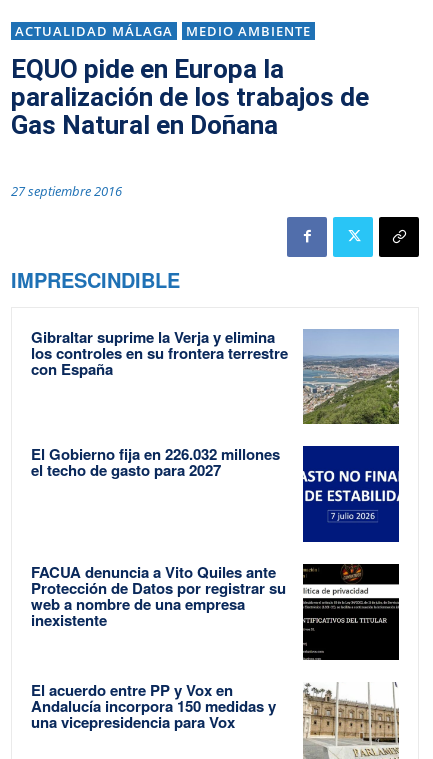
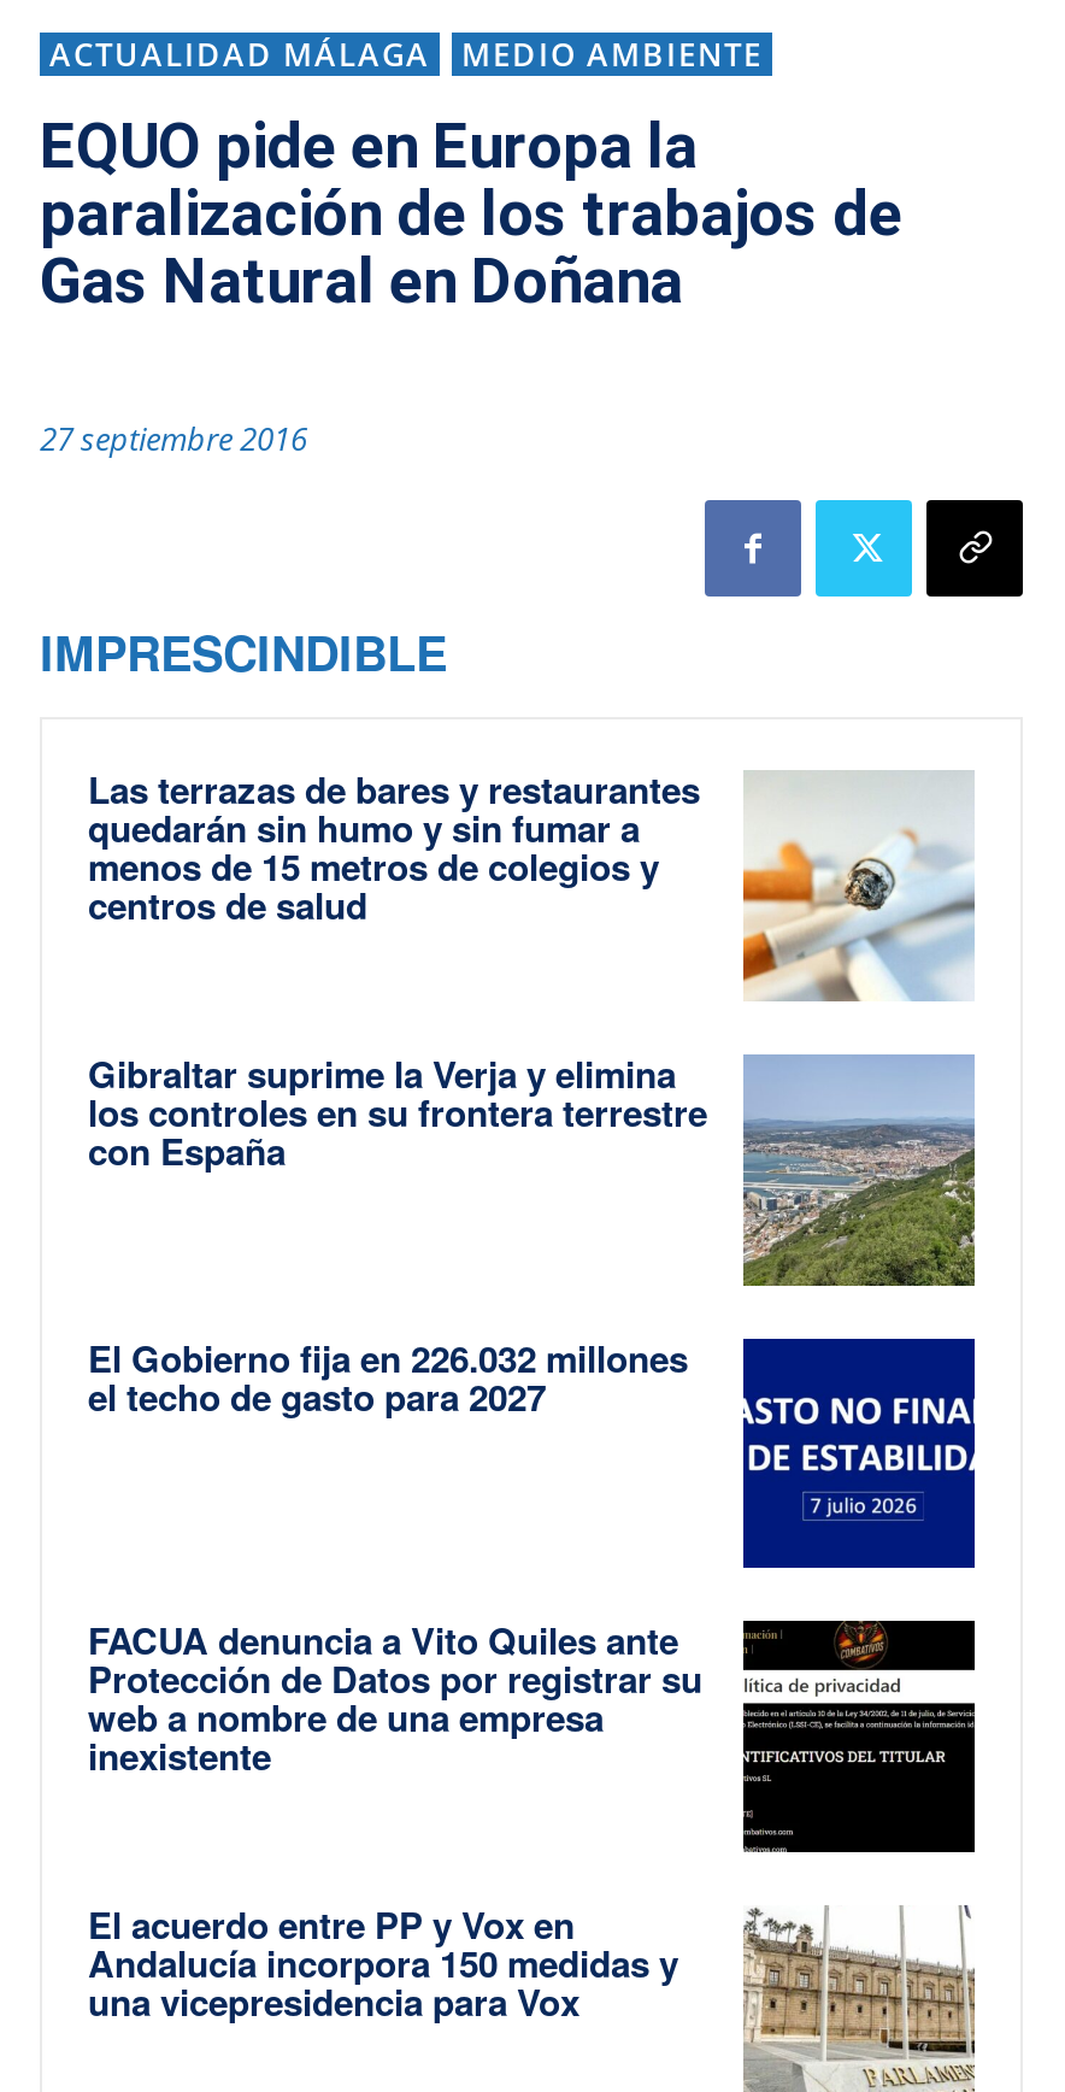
+ [image]
+ Las terrazas de bares y restaurantes
+ quedarán sin humo y sin fumar a
+ menos de 15 metros de colegios y
+ centros de salud
